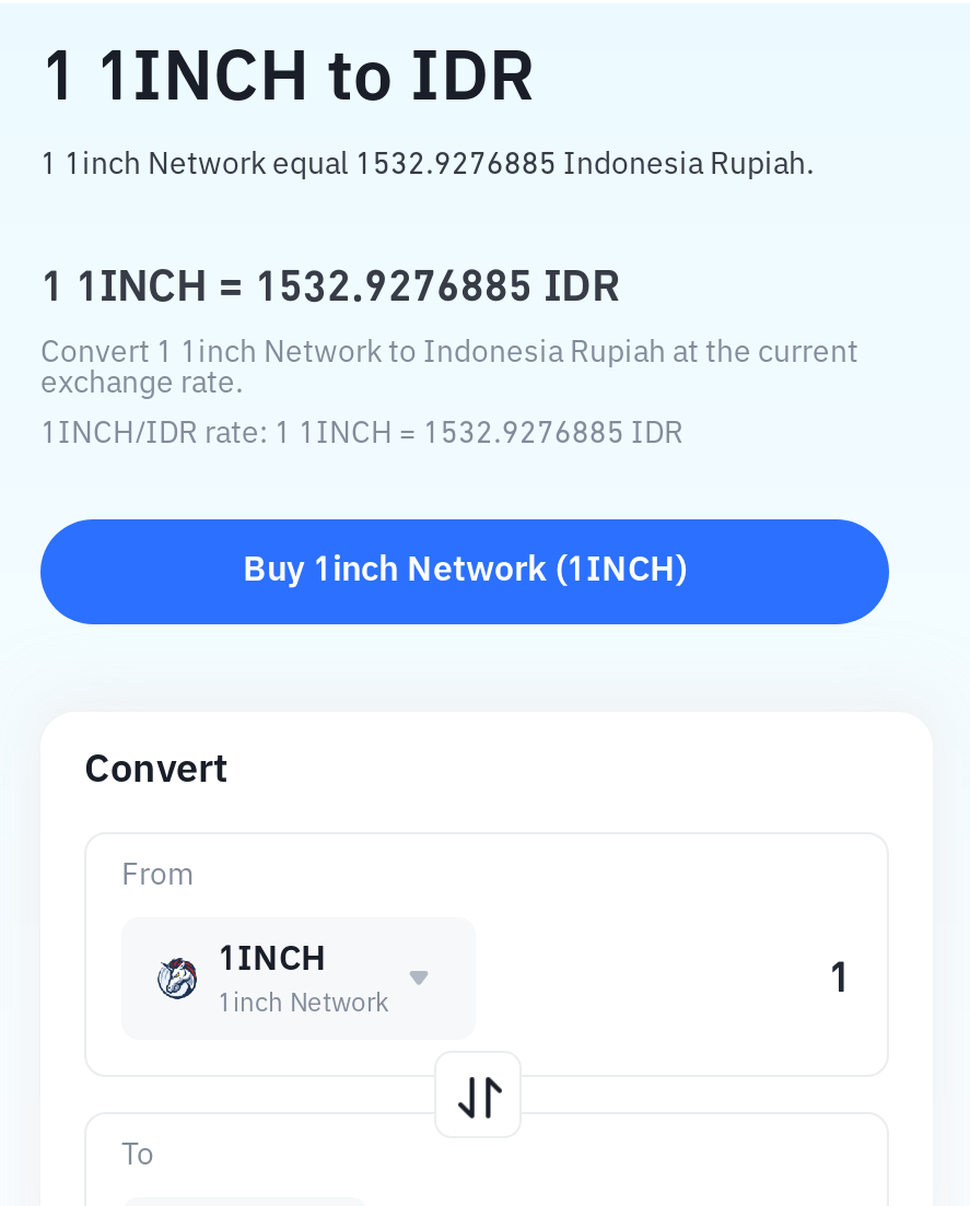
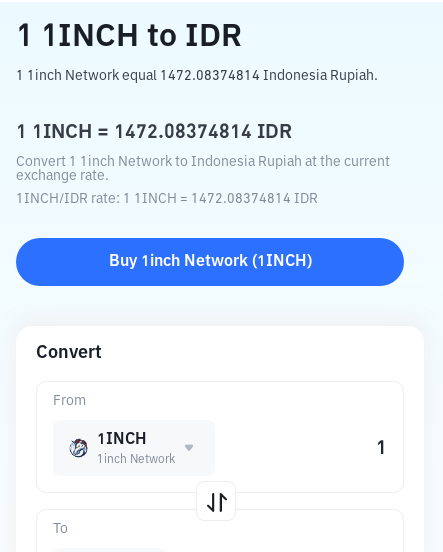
- 1 1inch Network equal 1532.9276885 Indonesia Rupiah.
+ 1 1inch Network equal 1472.08374814 Indonesia Rupiah.

- 1 1INCH = 1532.9276885 IDR
+ 1 1INCH = 1472.08374814 IDR

- 1INCH/IDR rate: 1 1INCH = 1532.9276885 IDR
+ 1INCH/IDR rate: 1 1INCH = 1472.08374814 IDR
